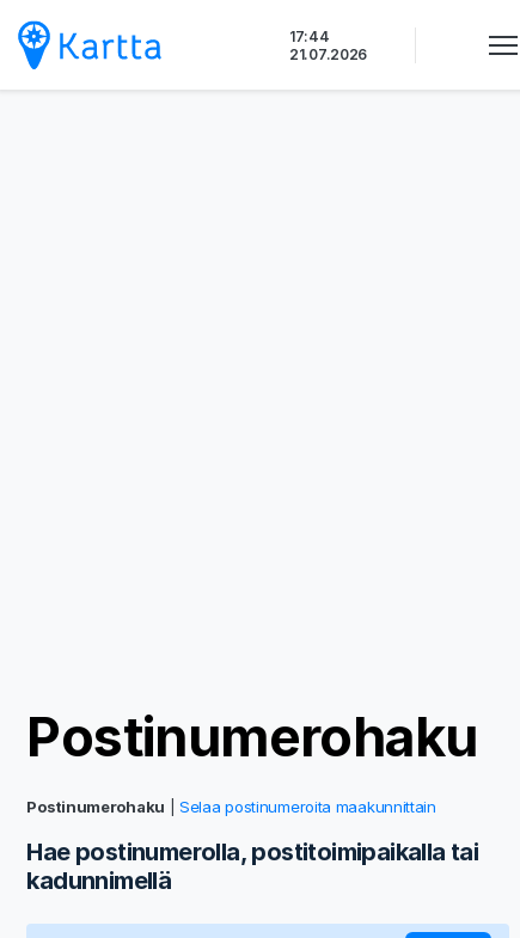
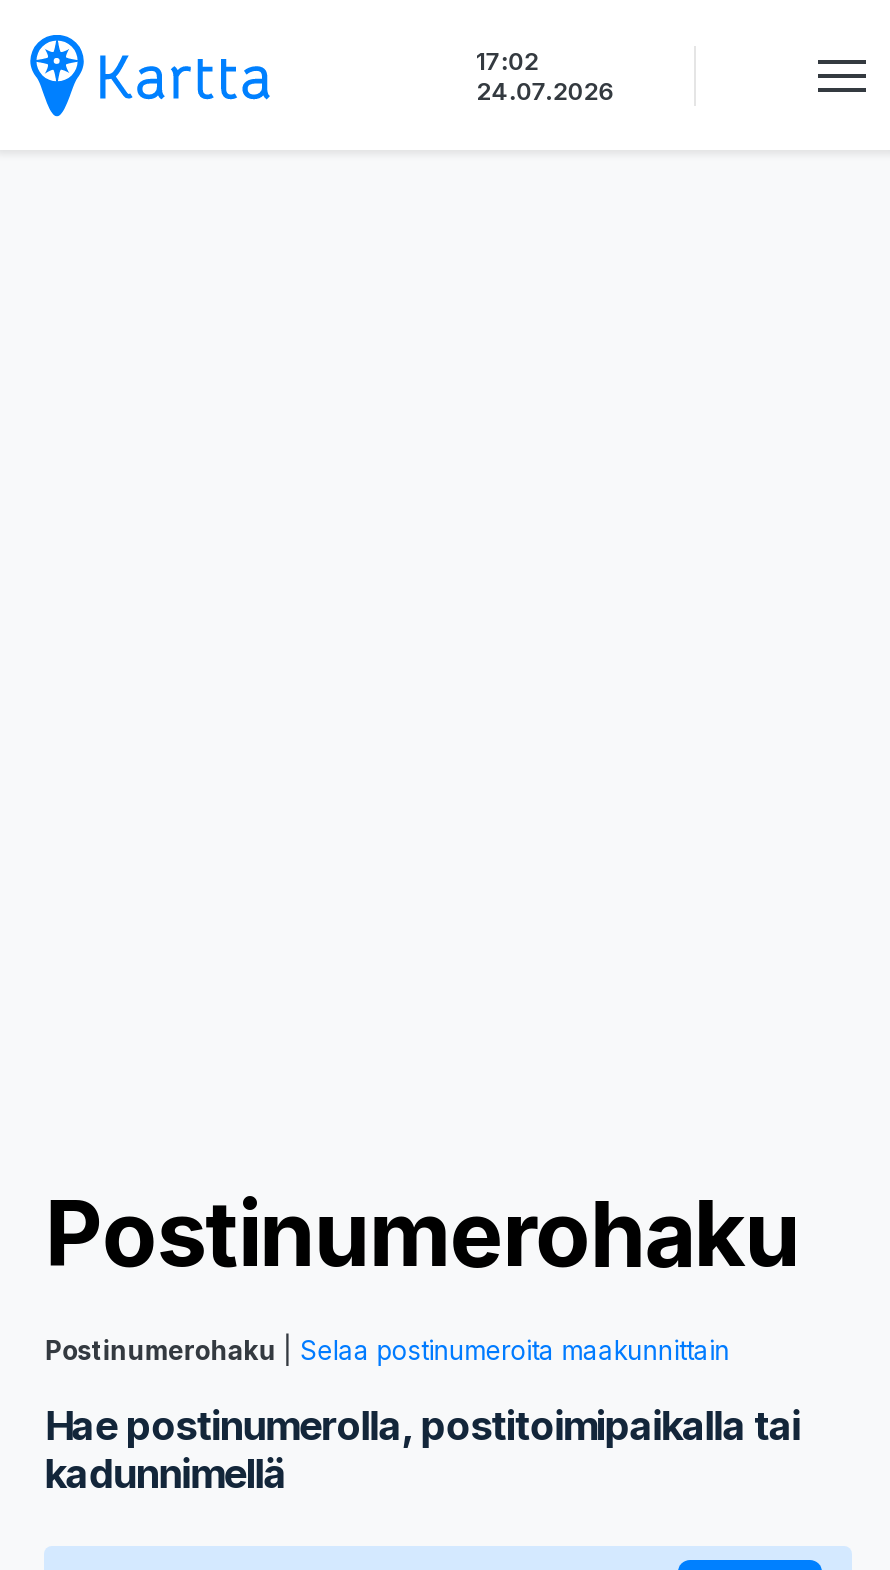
- 17:44
+ 17:02

- 21.07.2026
+ 24.07.2026
